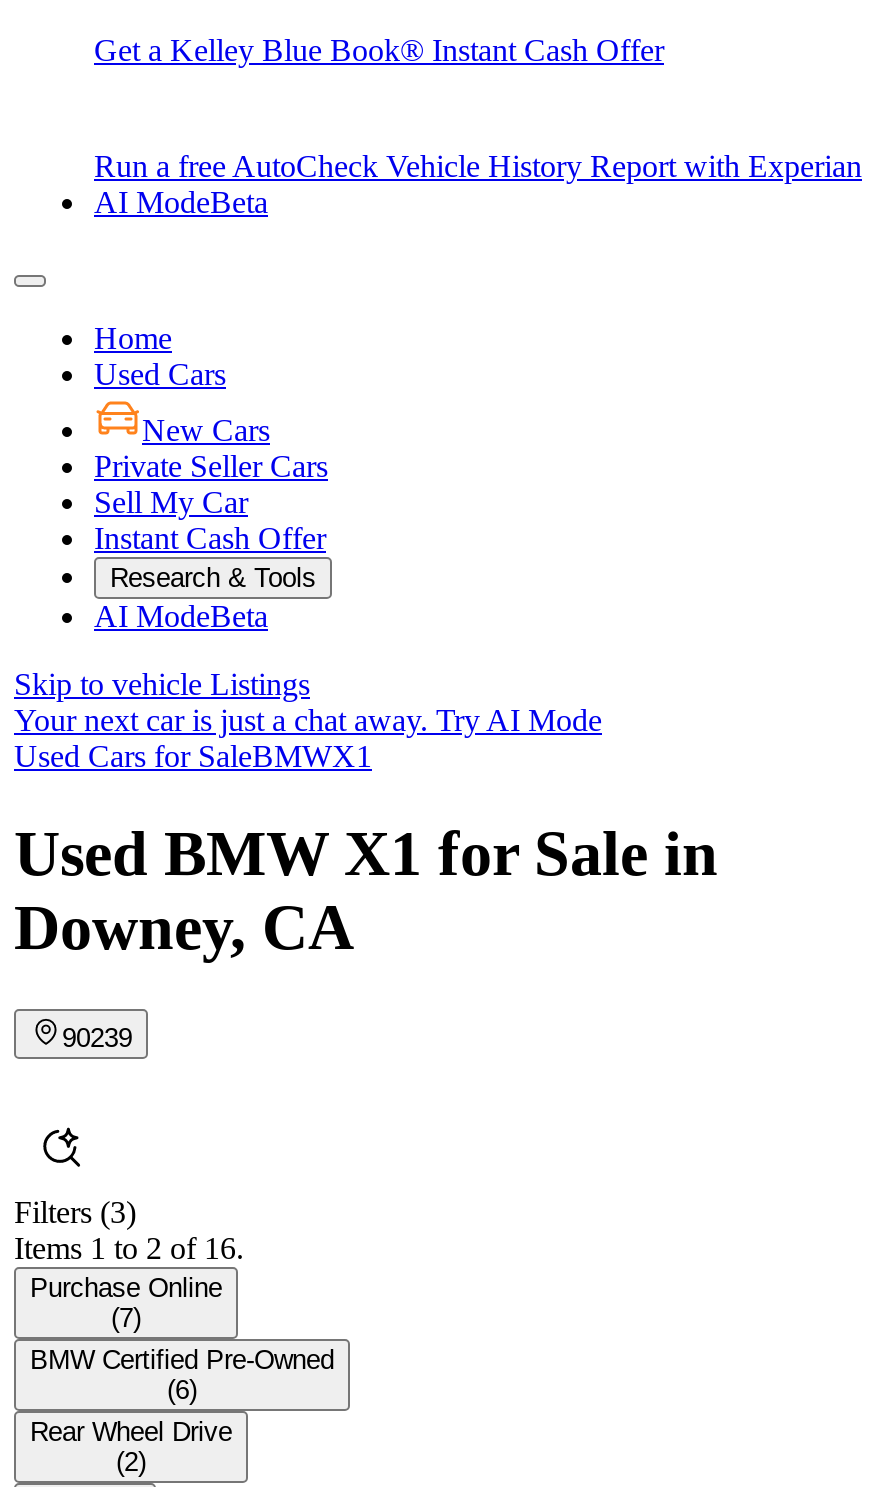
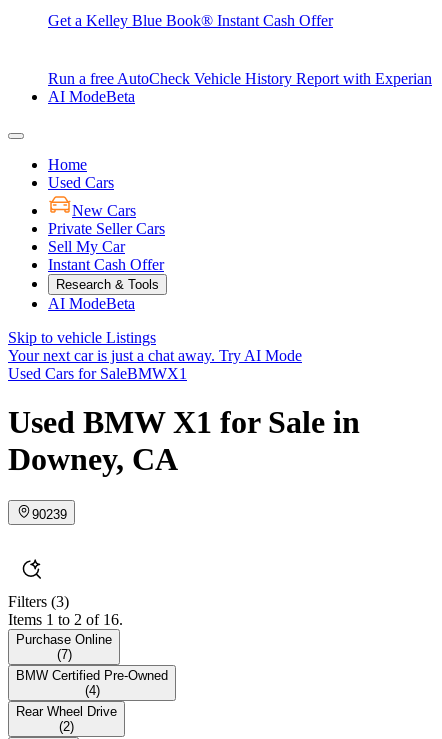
- (6)
+ (4)
